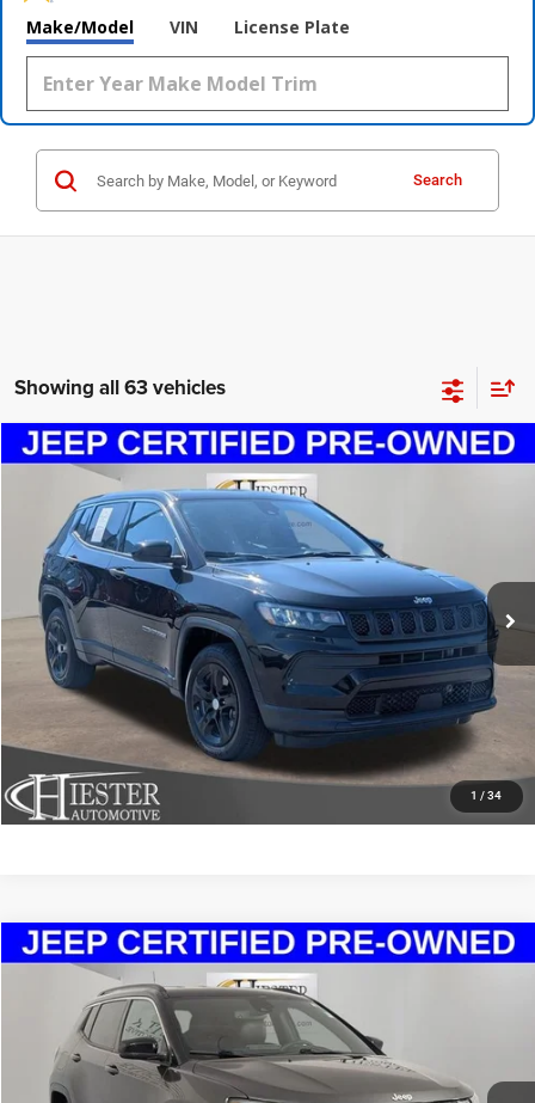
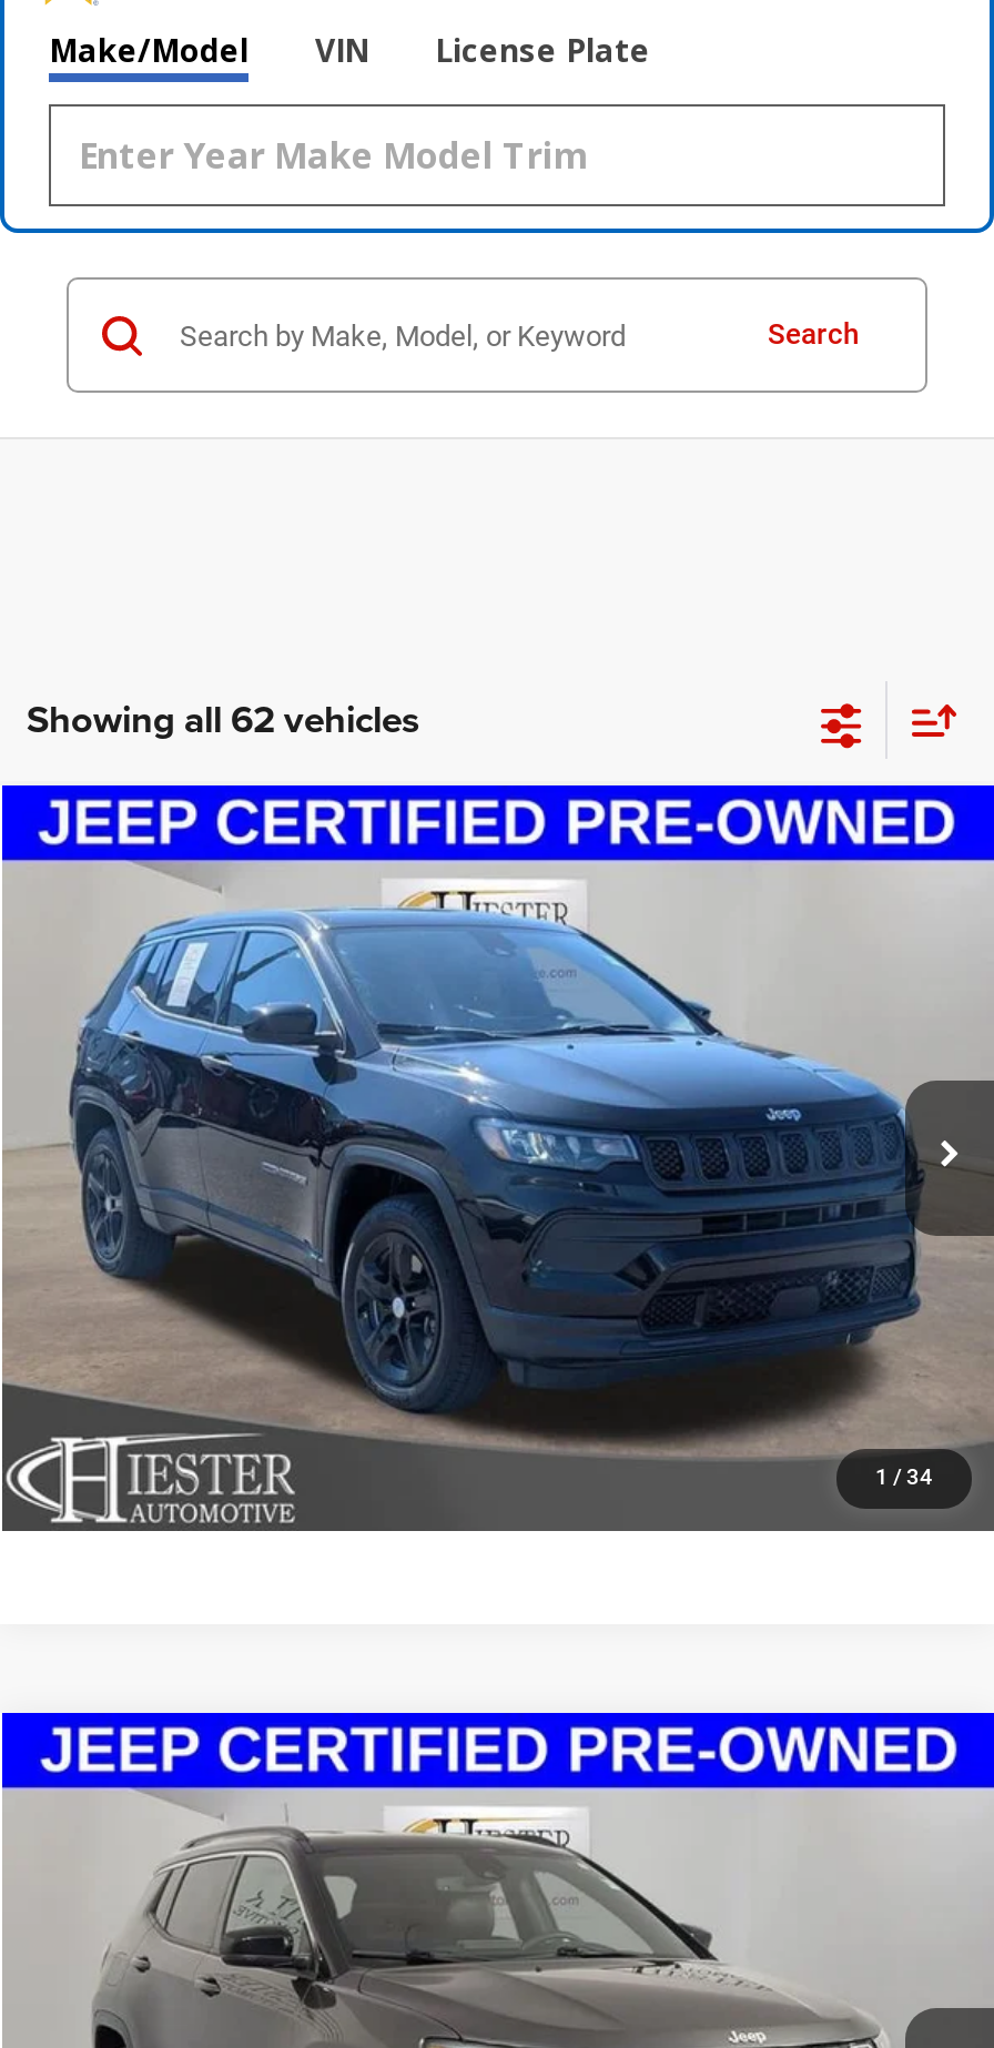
- Showing all 63 vehicles
+ Showing all 62 vehicles
